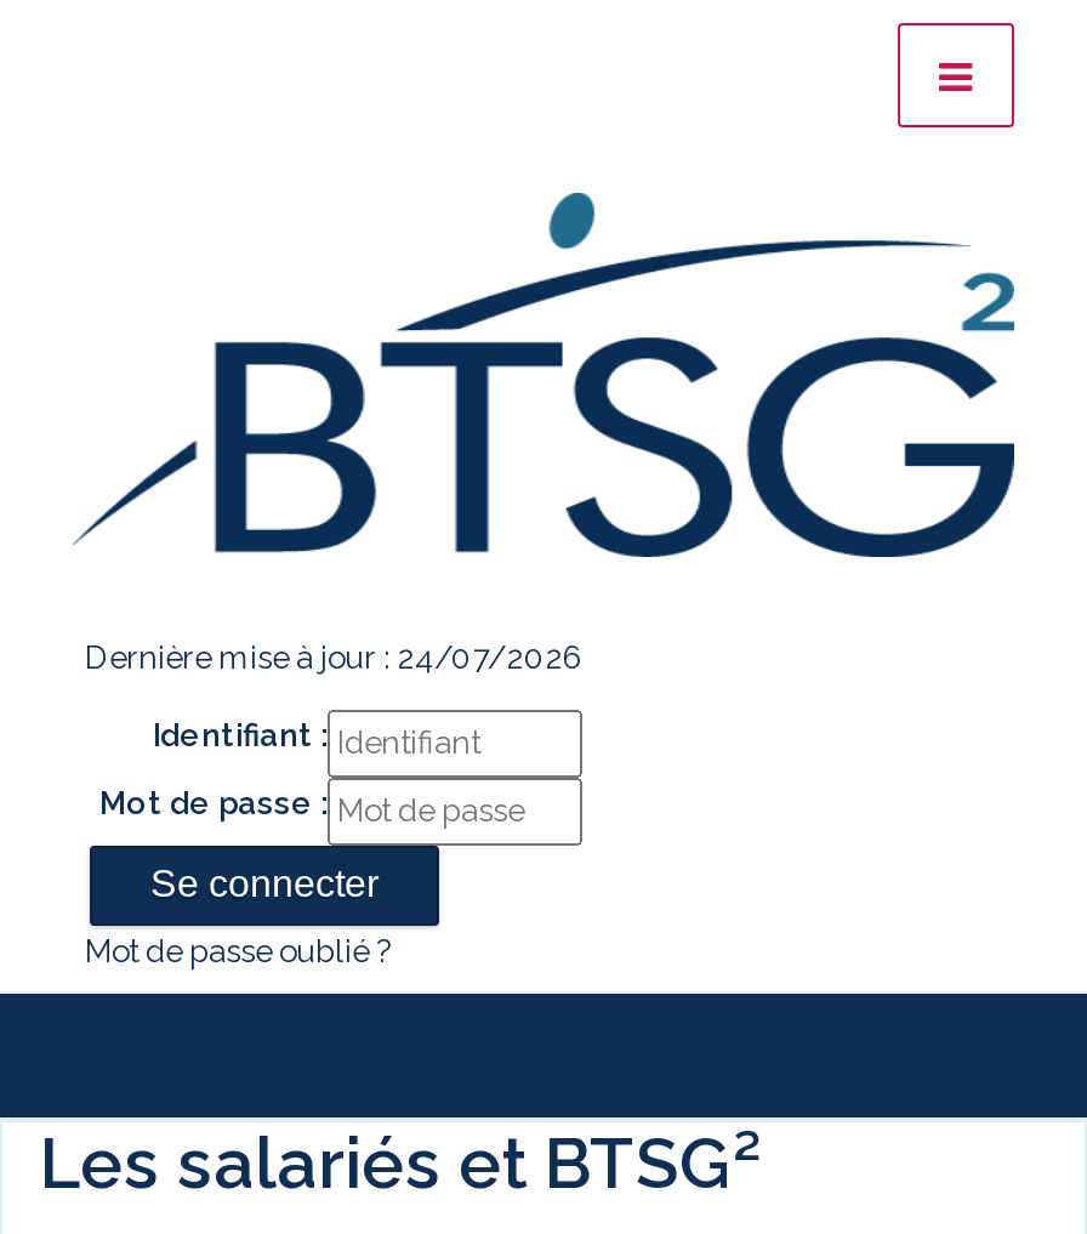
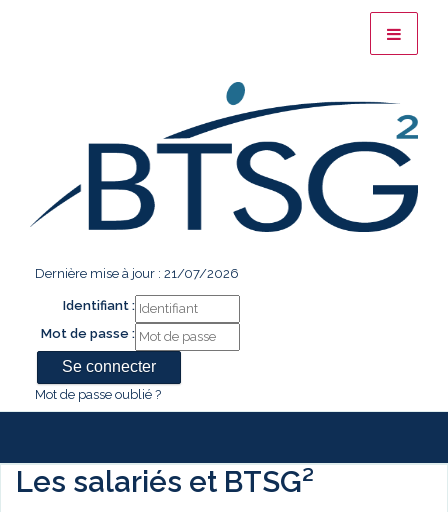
- Dernière mise à jour : 24/07/2026
+ Dernière mise à jour : 21/07/2026
